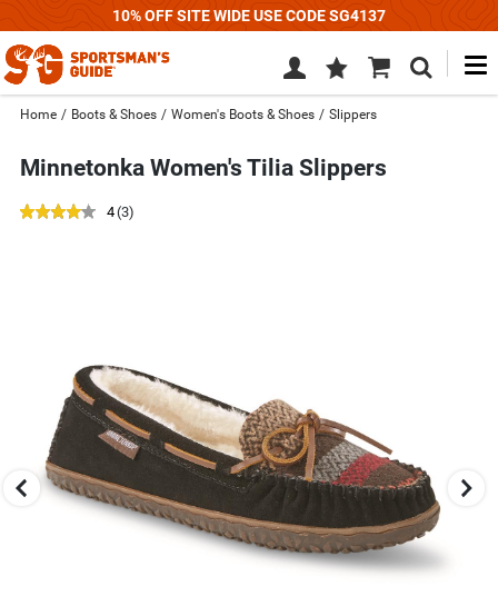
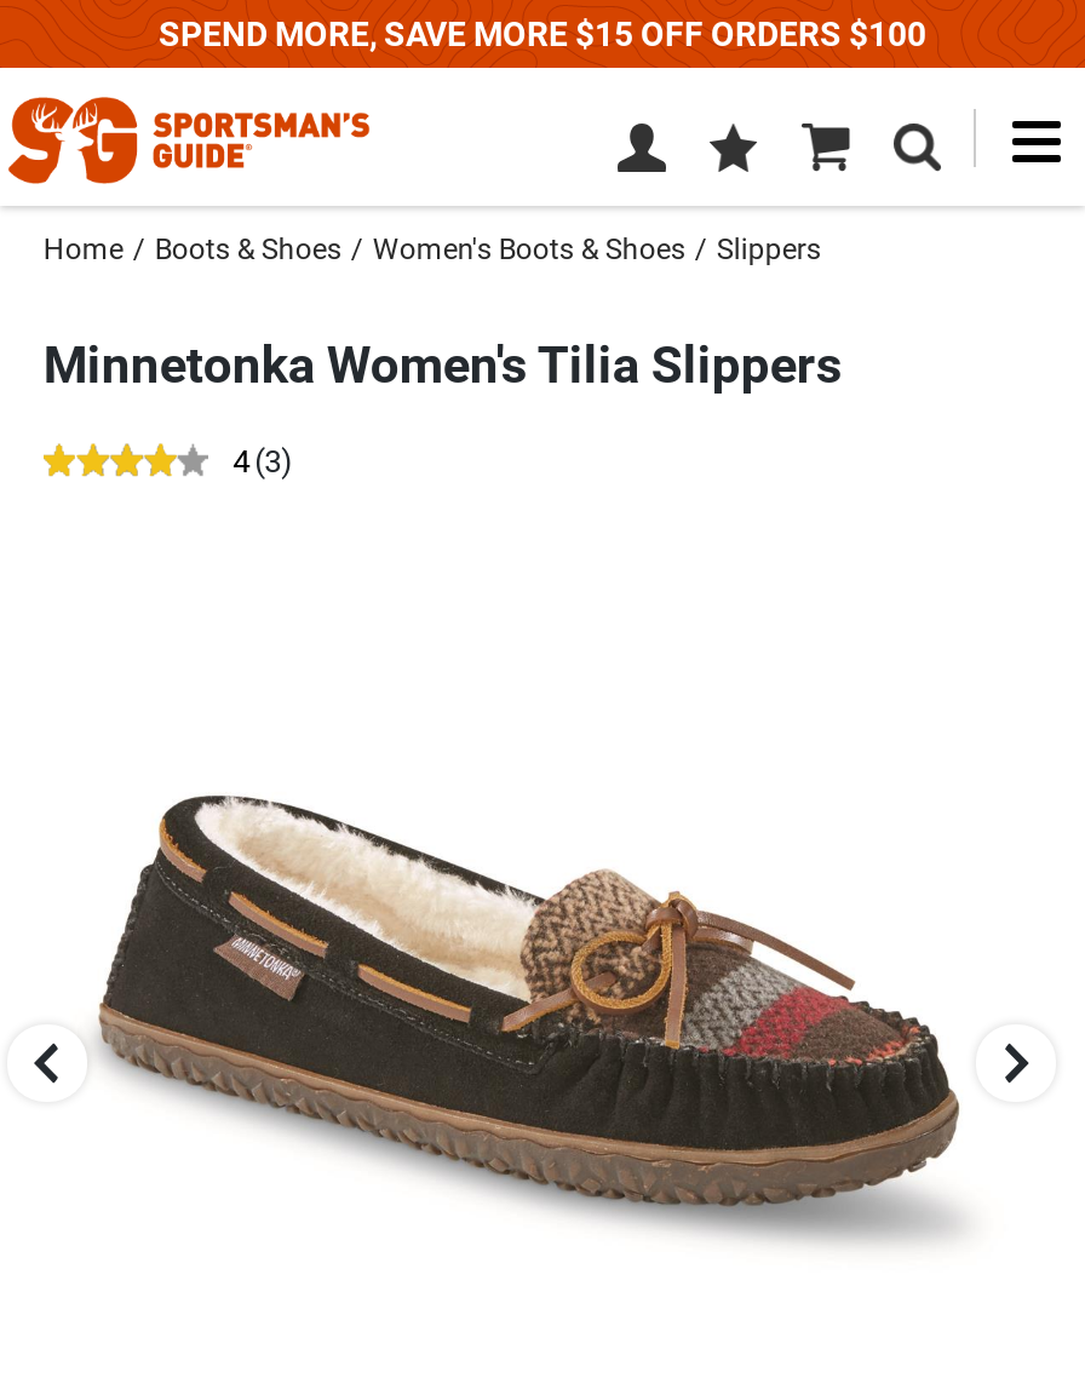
- 10% OFF SITE WIDE USE CODE SG4137
+ SPEND MORE, SAVE MORE $15 OFF ORDERS $100
